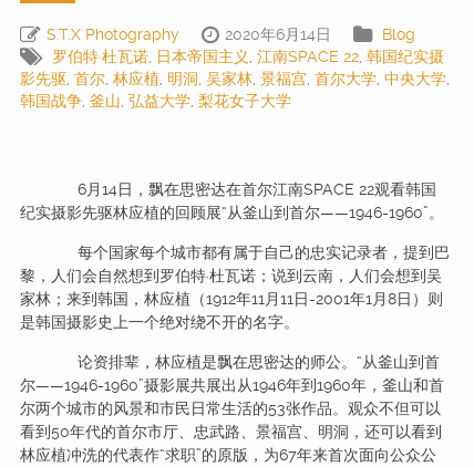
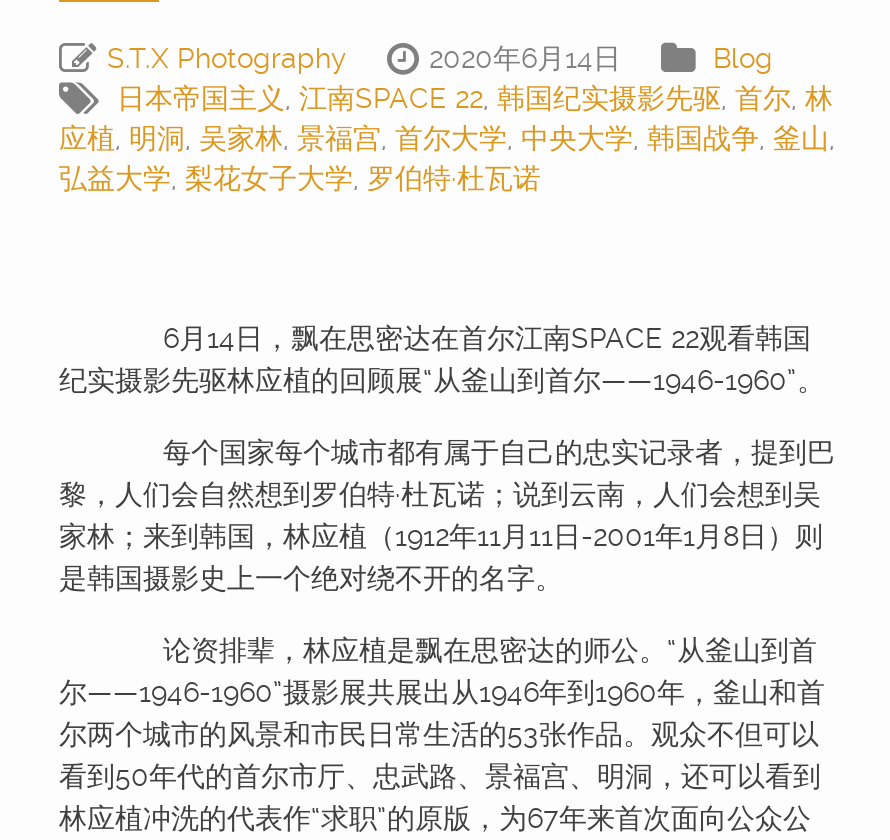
- 罗伯特·杜瓦诺,日本帝国主义,江南SPACE 22,韩国纪实摄
- 影先驱,首尔,林应植,明洞,吴家林,景福宫,首尔大学,中央大学,
- 韩国战争,釜山,弘益大学,梨花女子大学
+ 日本帝国主义,江南SPACE 22,韩国纪实摄影先驱,首尔,林
+ 应植,明洞,吴家林,景福宫,首尔大学,中央大学,韩国战争,釜山,
+ 弘益大学,梨花女子大学,罗伯特·杜瓦诺
